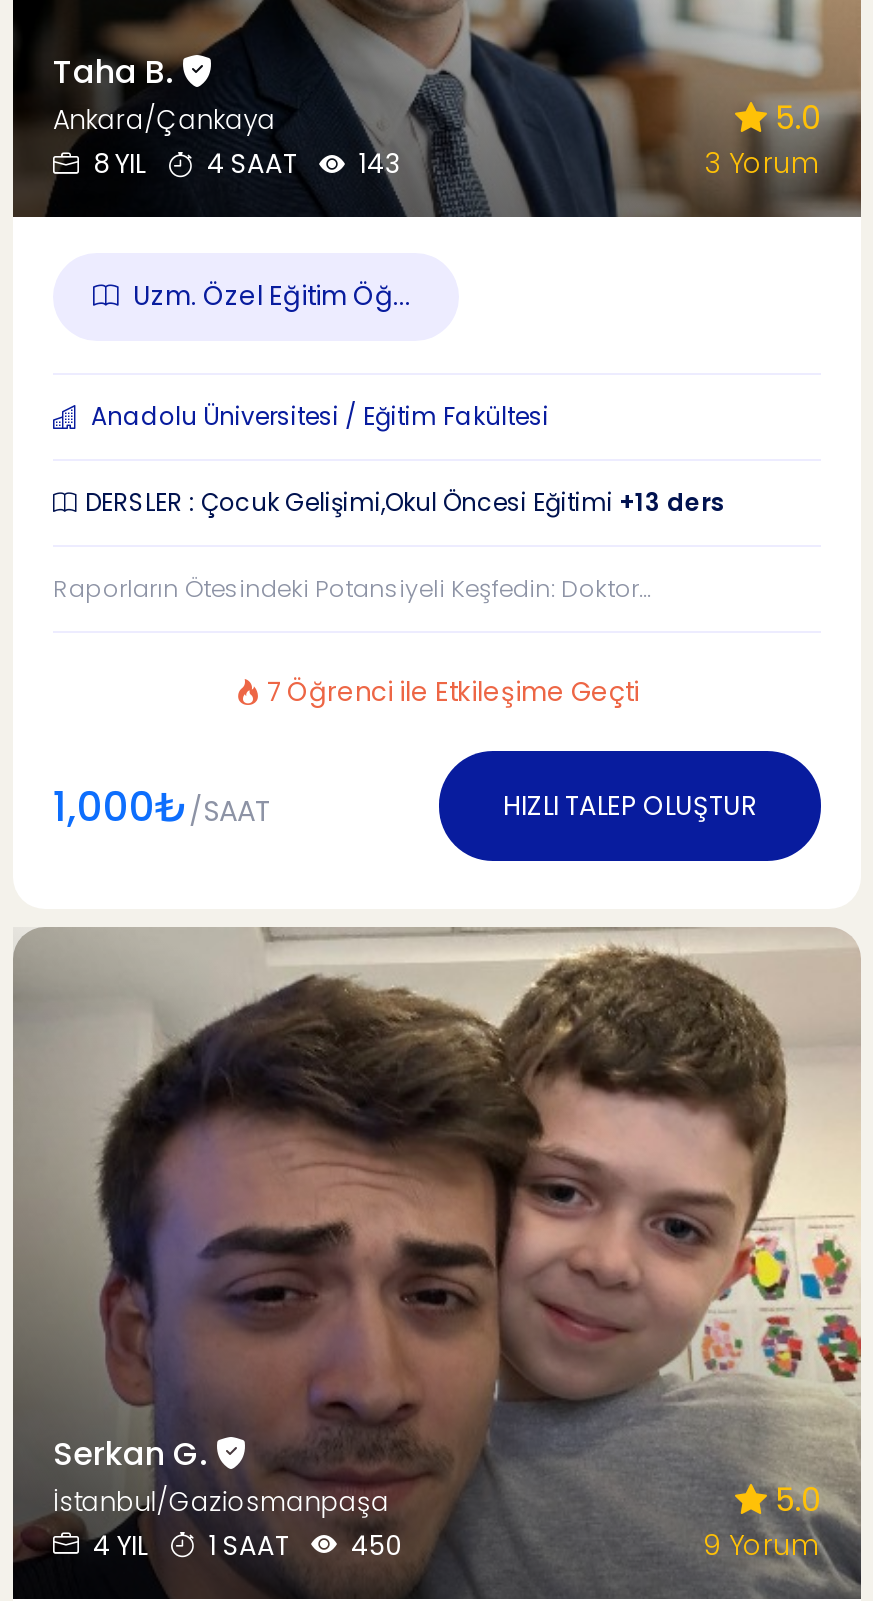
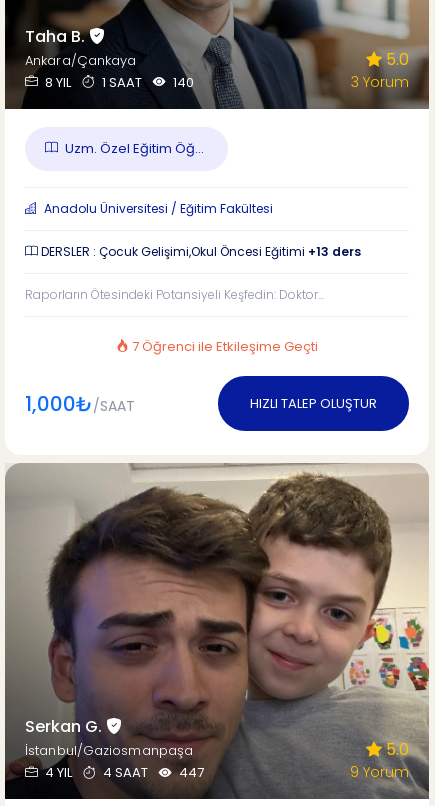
- 4 SAAT
+ 1 SAAT

- 143
+ 140

- 1 SAAT
+ 4 SAAT

- 450
+ 447
